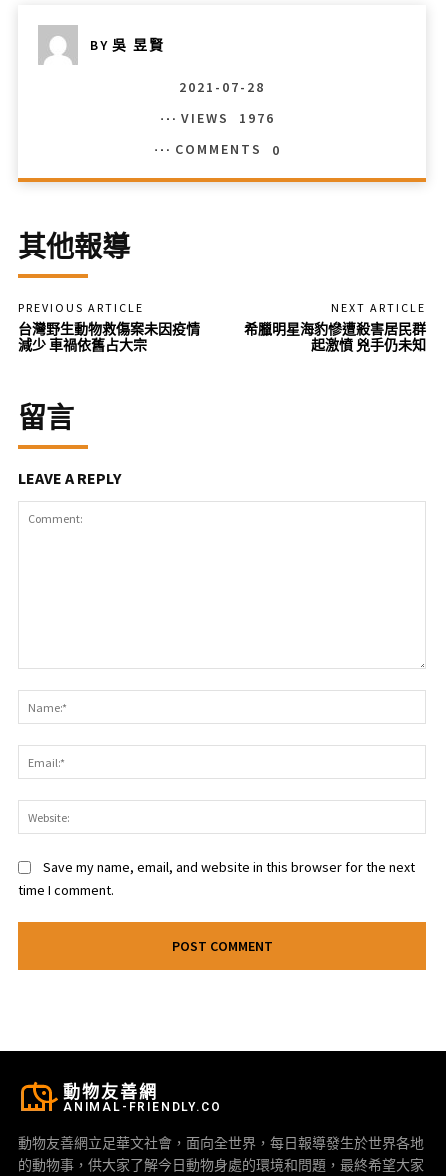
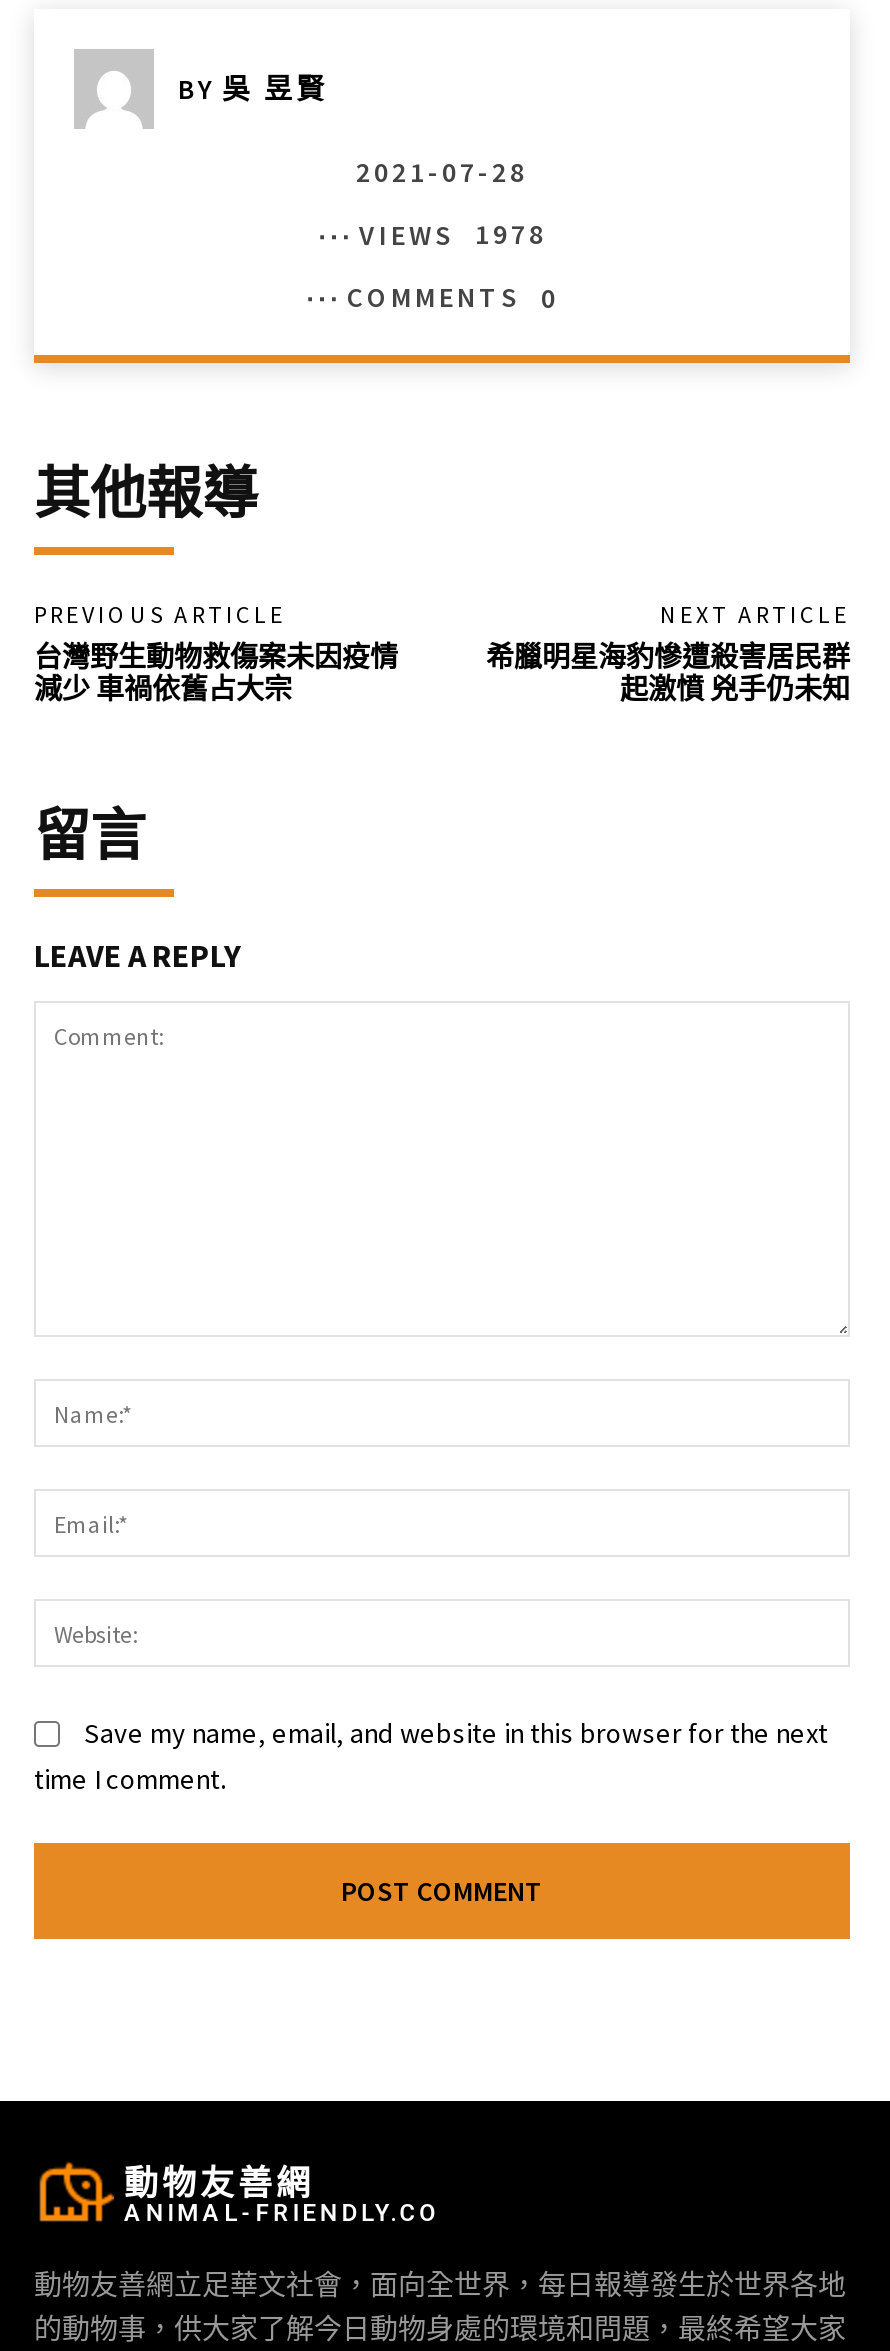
- VIEWS 1976
+ VIEWS 1978
